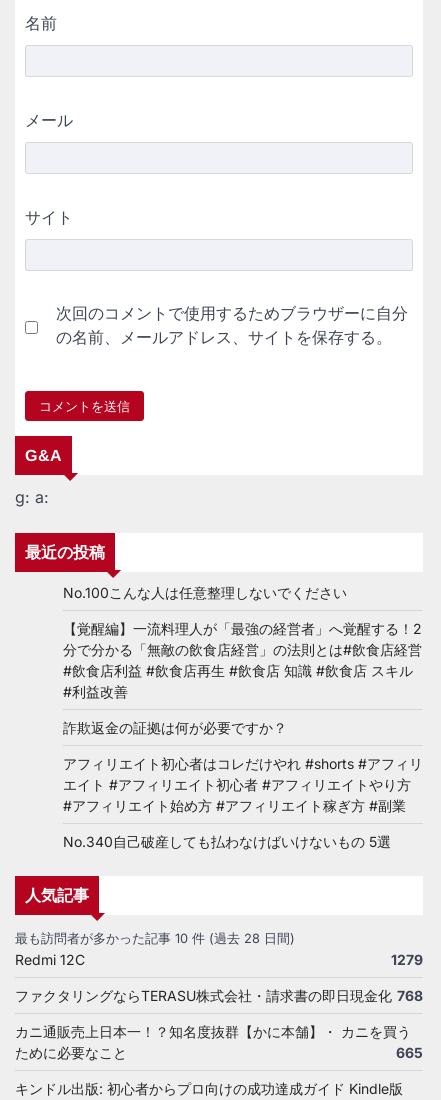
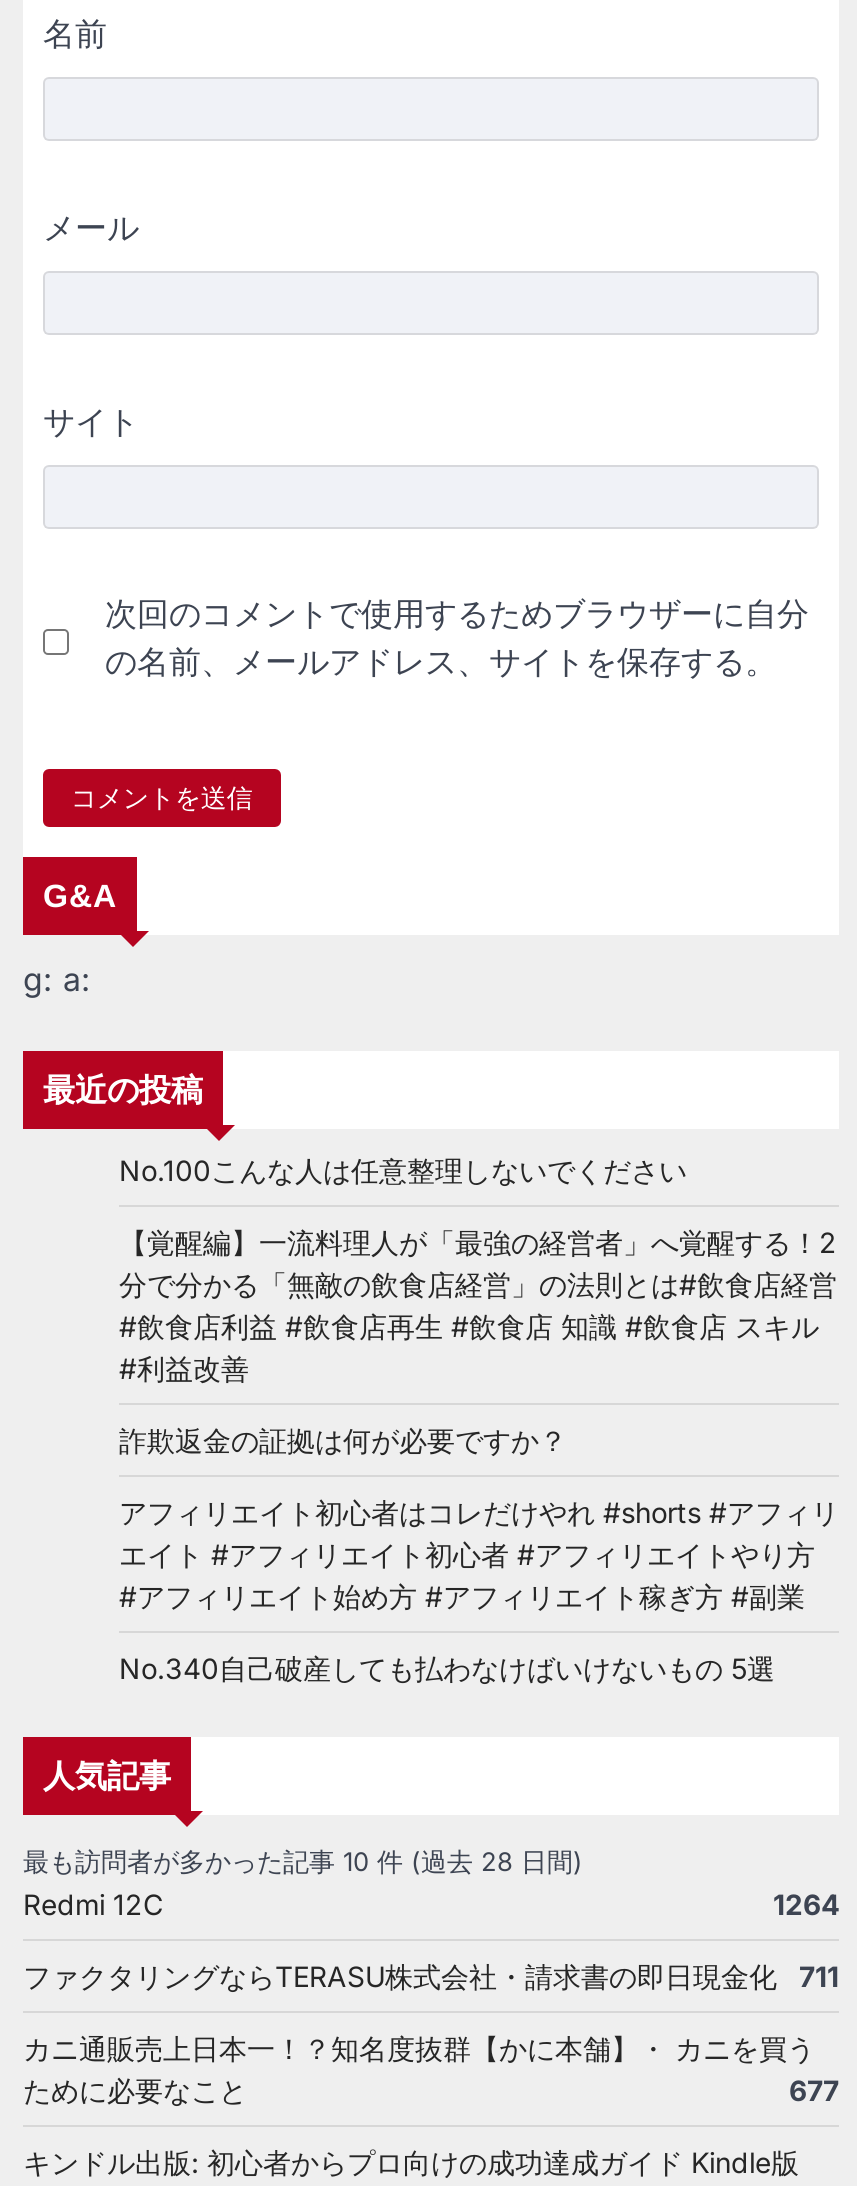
- 1279
+ 1264

- ファクタリングならTERASU株式会社・請求書の即日現金化 768
+ ファクタリングならTERASU株式会社・請求書の即日現金化
+ 711

- 665
+ 677
